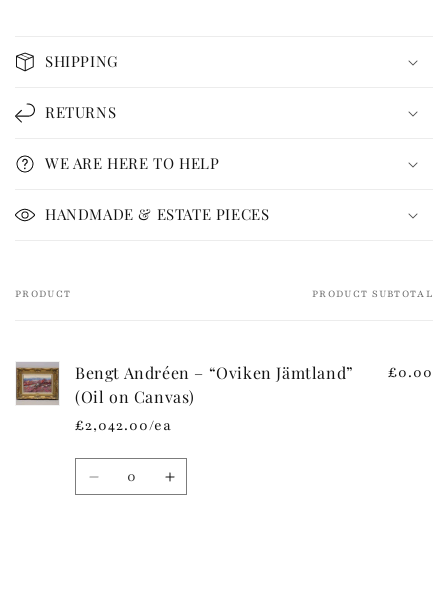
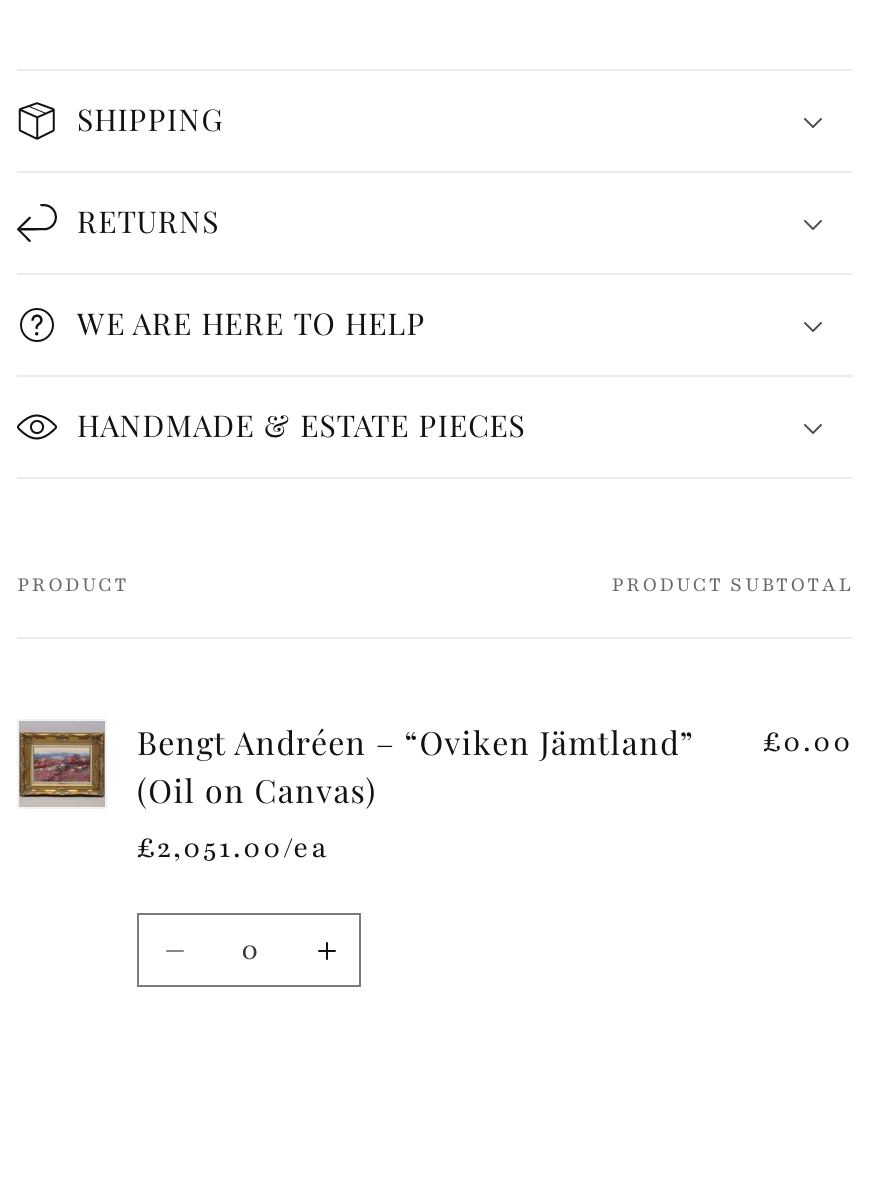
- £2,042.00/ea
+ £2,051.00/ea
